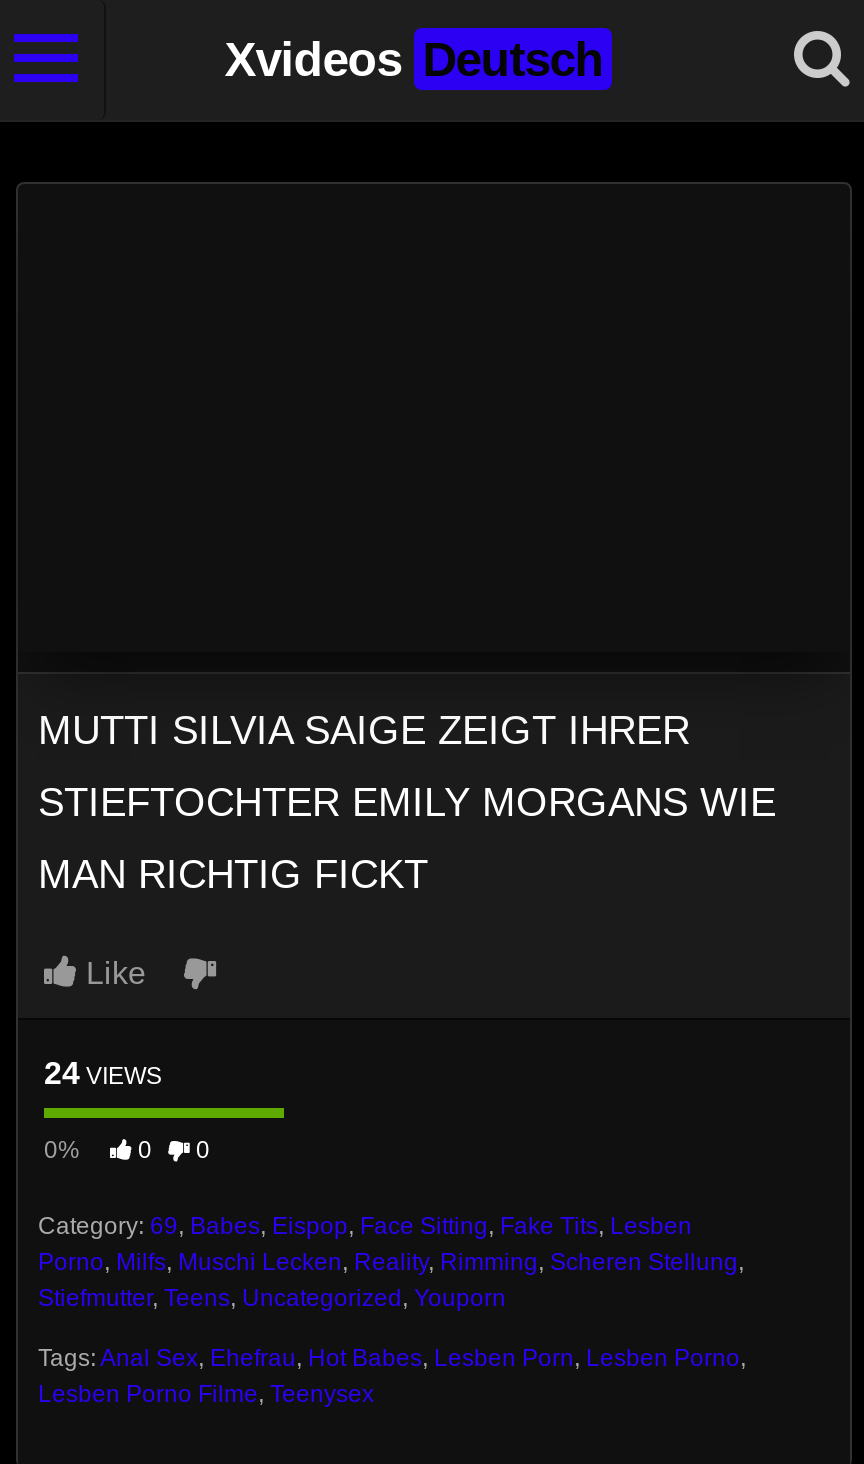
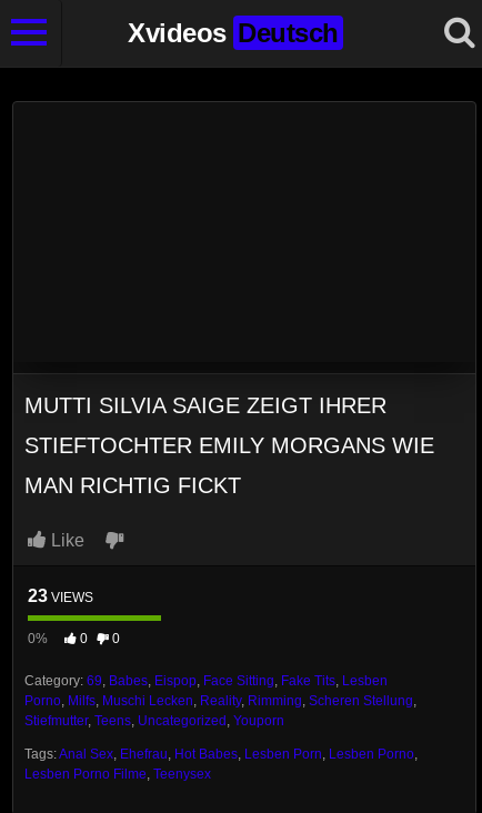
- 24 VIEWS
+ 23 VIEWS
